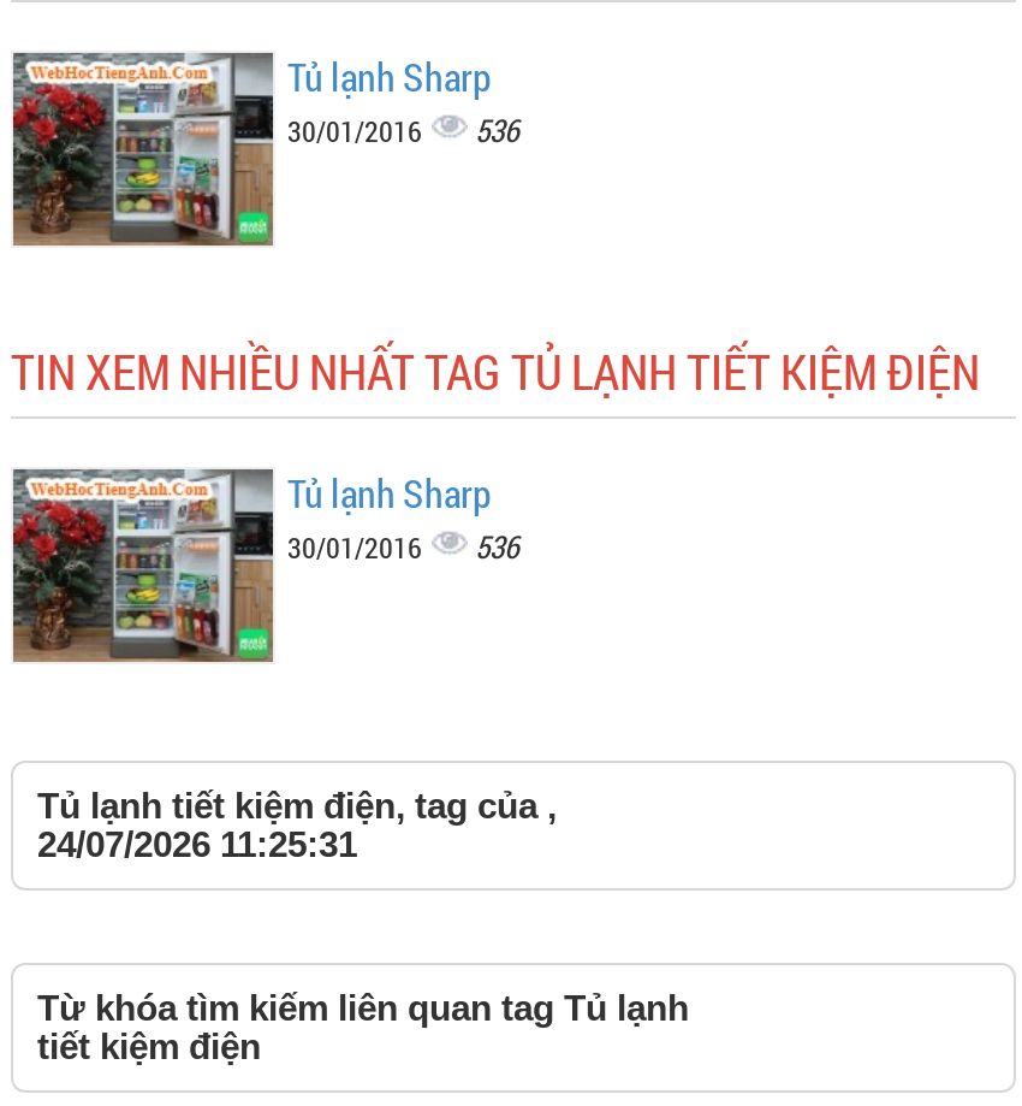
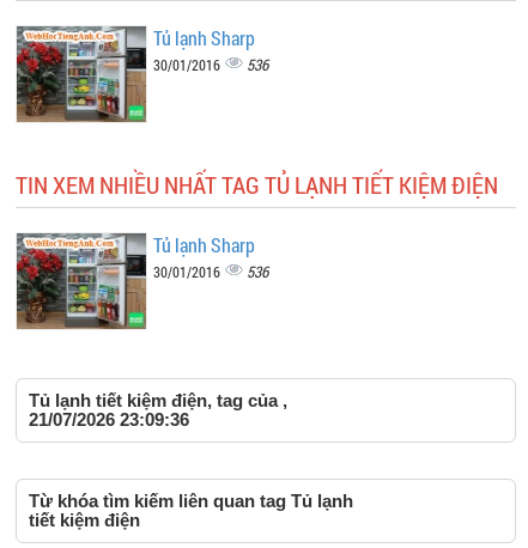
- 24/07/2026 11:25:31
+ 21/07/2026 23:09:36
